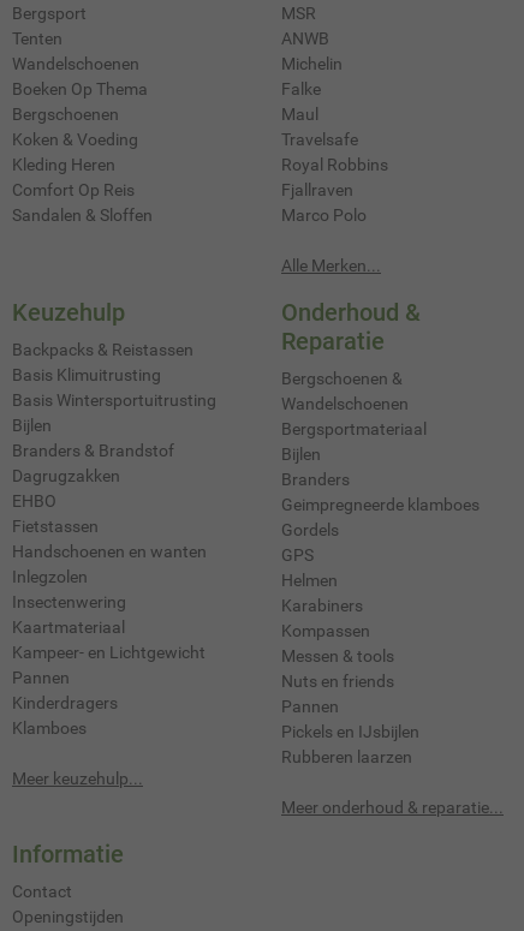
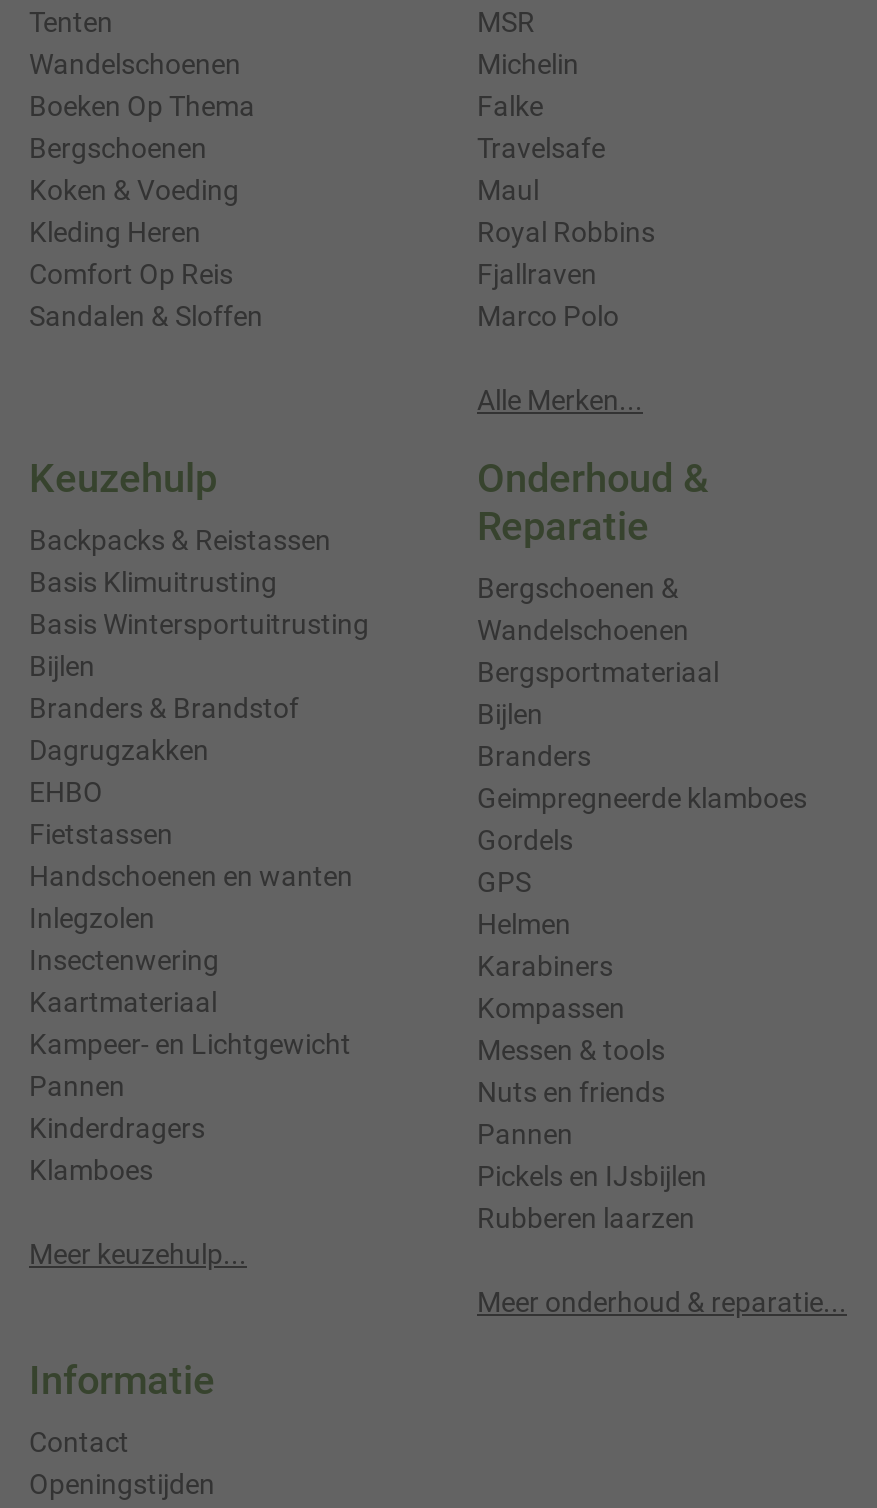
- Bergsport

- ANWB

moved up: Travelsafe
